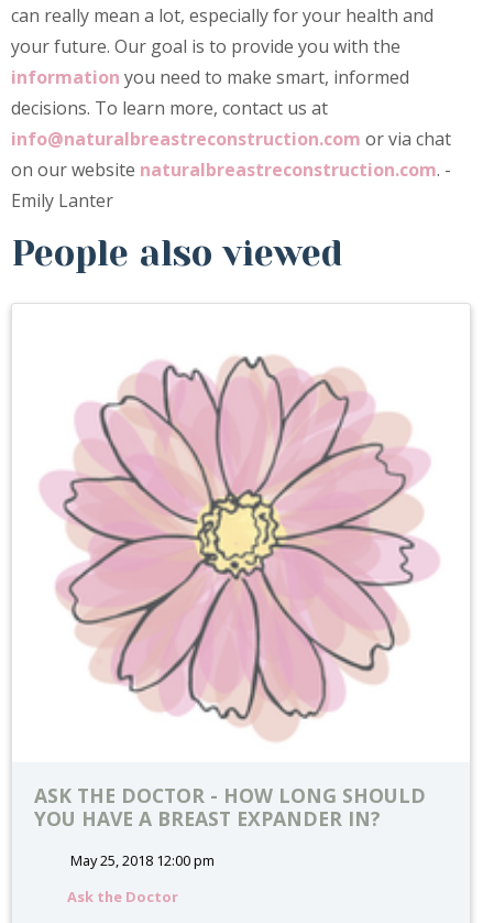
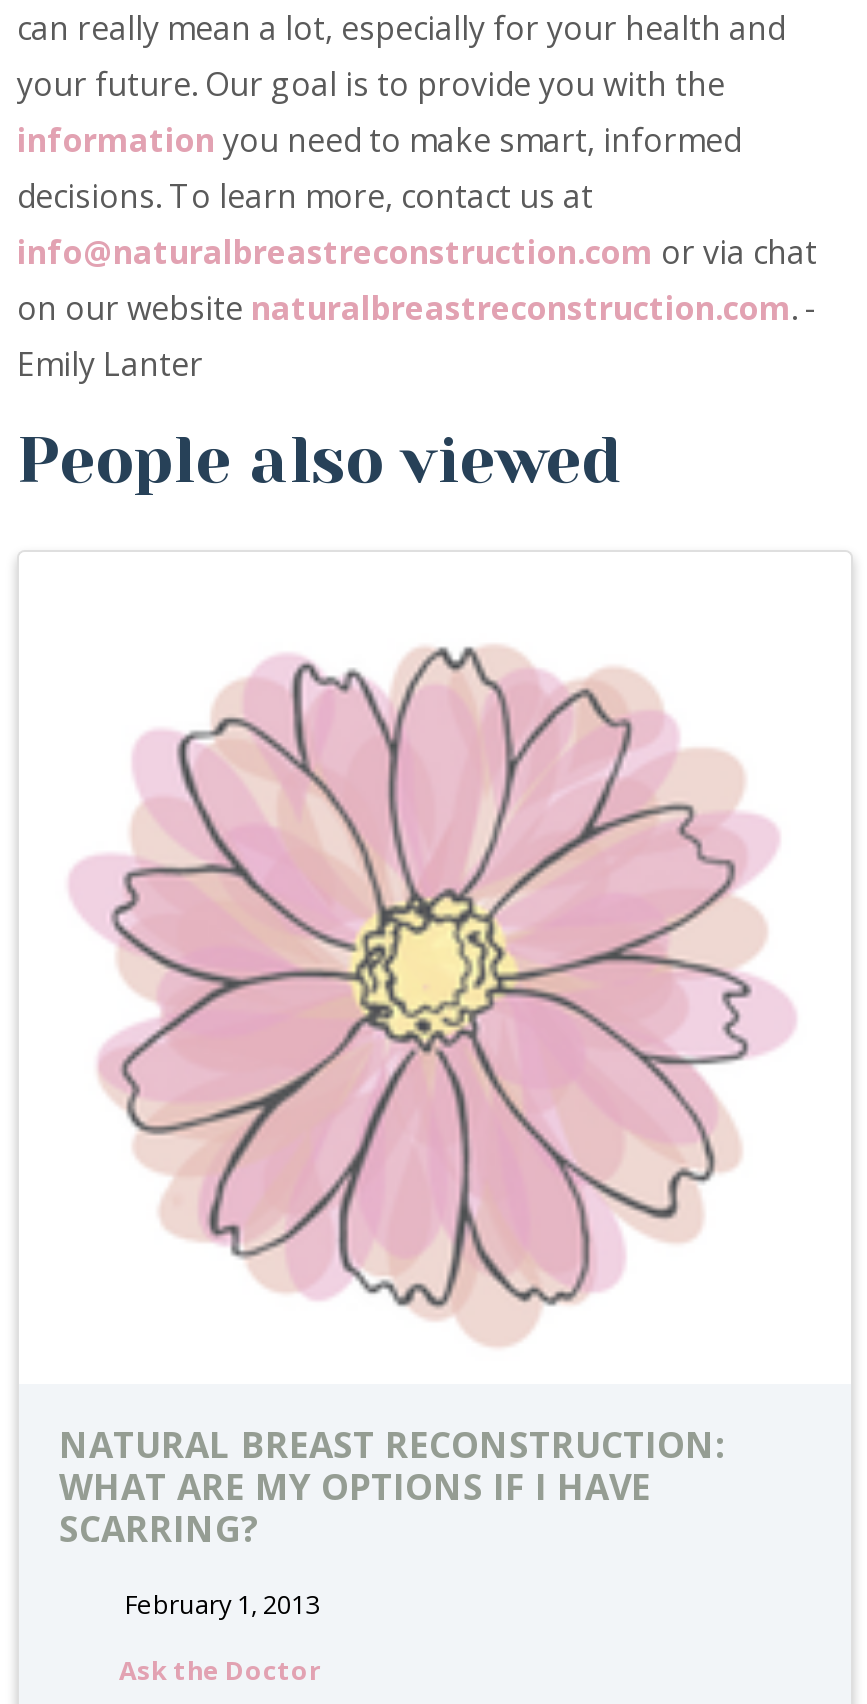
- ASK THE DOCTOR - HOW LONG SHOULD
- YOU HAVE A BREAST EXPANDER IN?
+ NATURAL BREAST RECONSTRUCTION:
+ WHAT ARE MY OPTIONS IF I HAVE
+ SCARRING?

- May 25, 2018 12:00 pm
+ February 1, 2013
